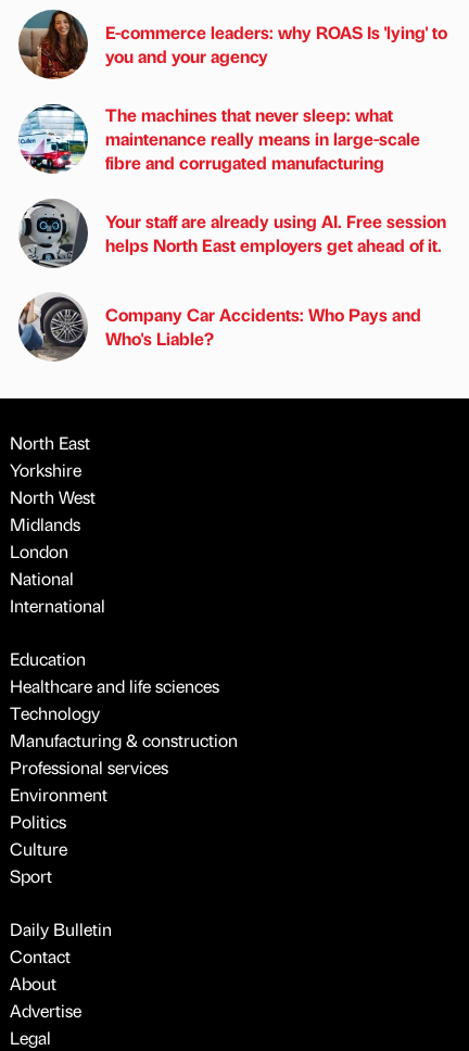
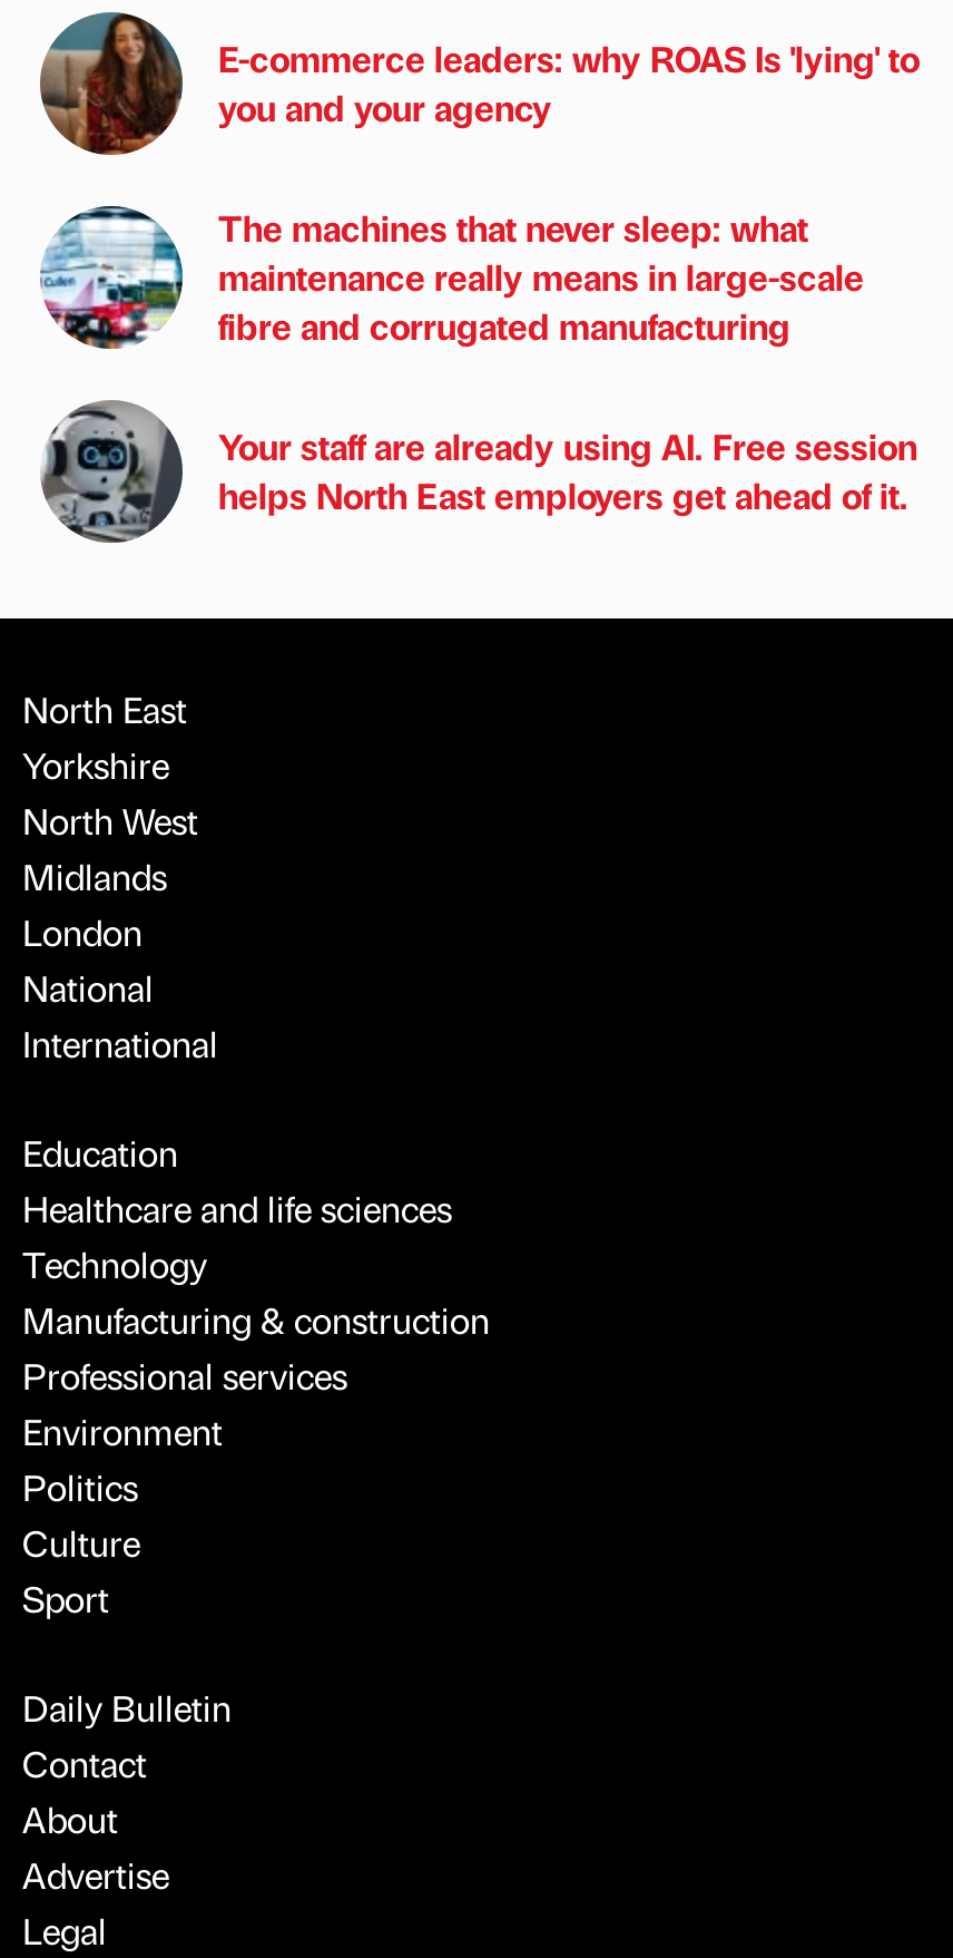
- [image]
- Company Car Accidents: Who Pays and
- Who's Liable?
